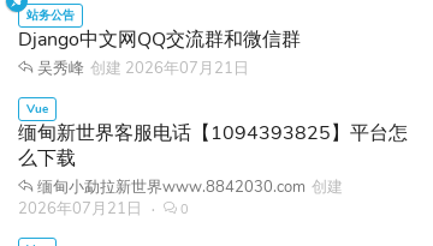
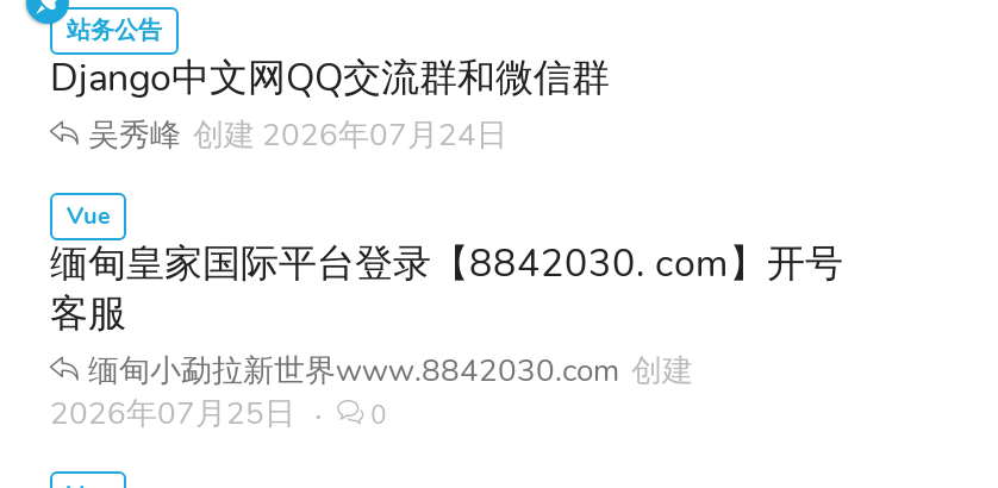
- 吴秀峰 创建 2026年07月21日
+ 吴秀峰 创建 2026年07月24日

- 缅甸新世界客服电话【1094393825】平台怎
- 么下载
+ 缅甸皇家国际平台登录【8842030. com】开号
+ 客服

- 2026年07月21日 0
+ 2026年07月25日 0
